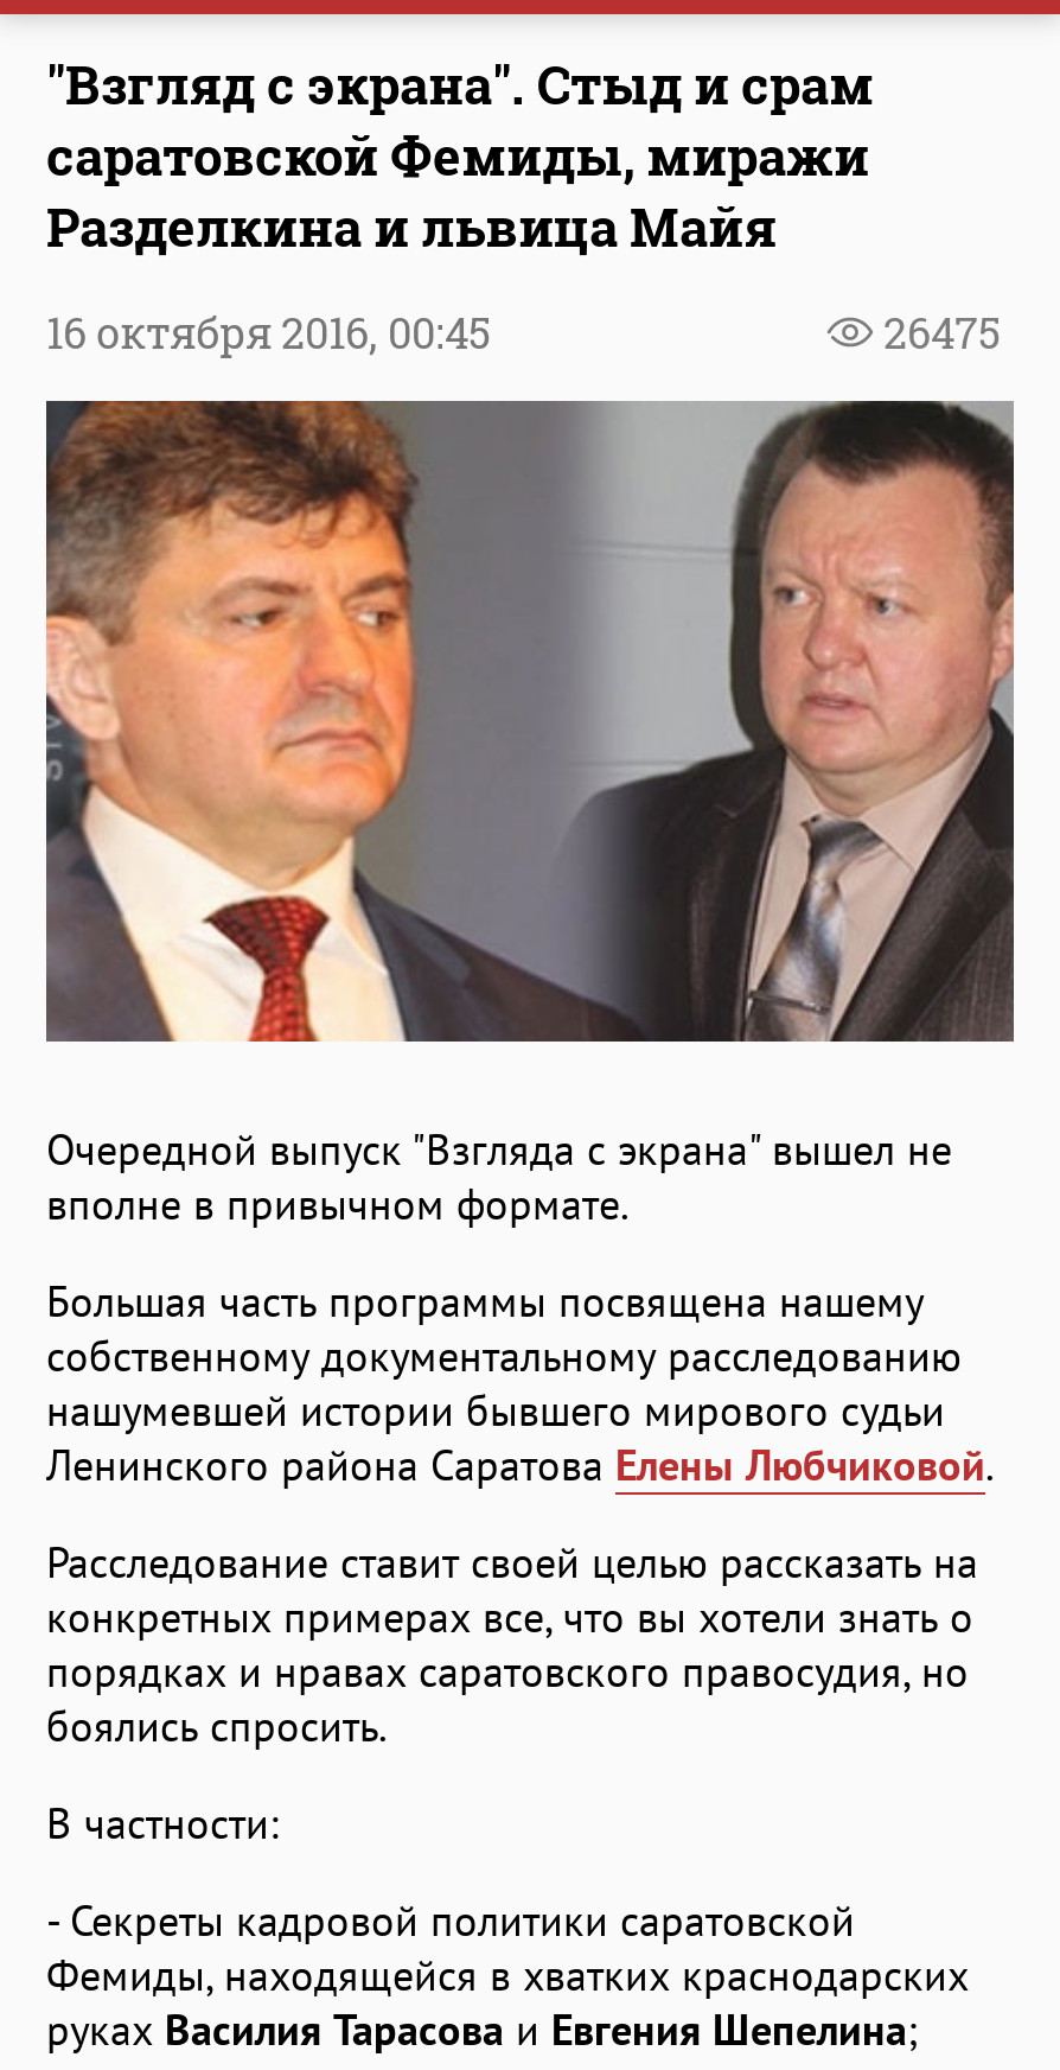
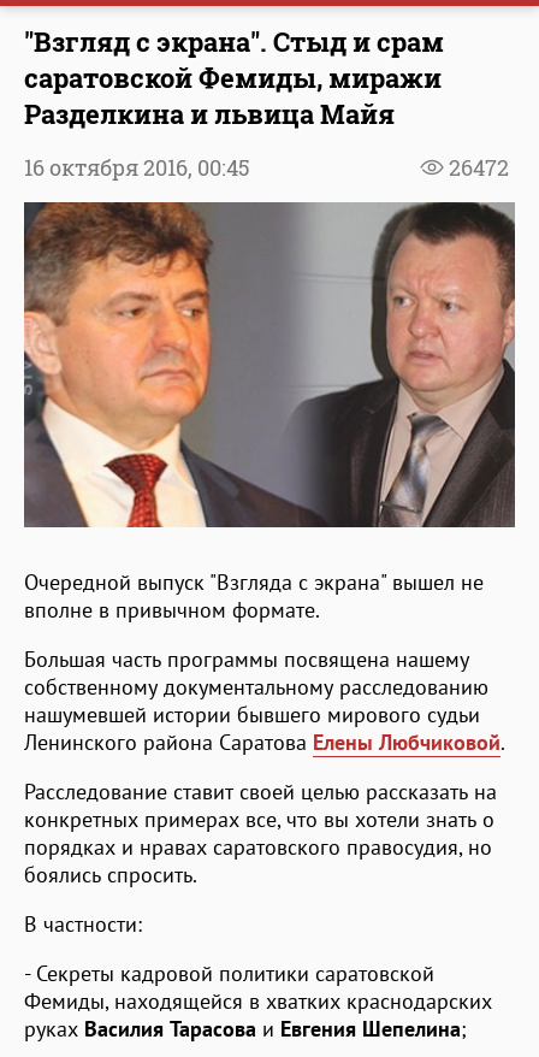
- 26475
+ 26472
